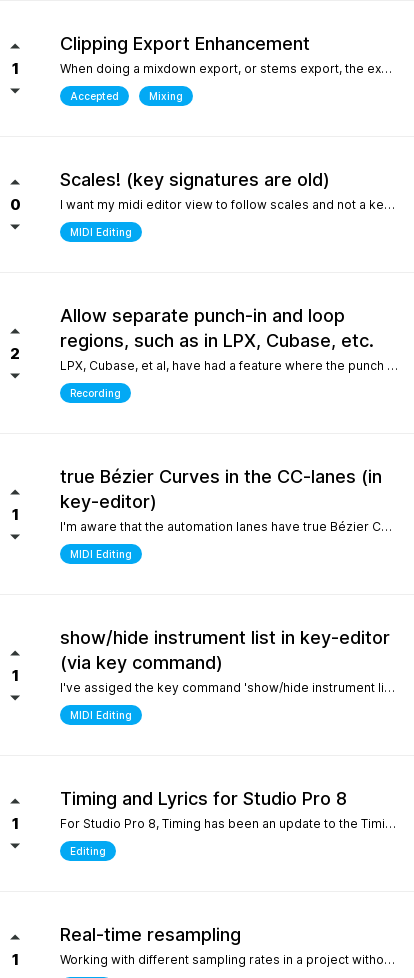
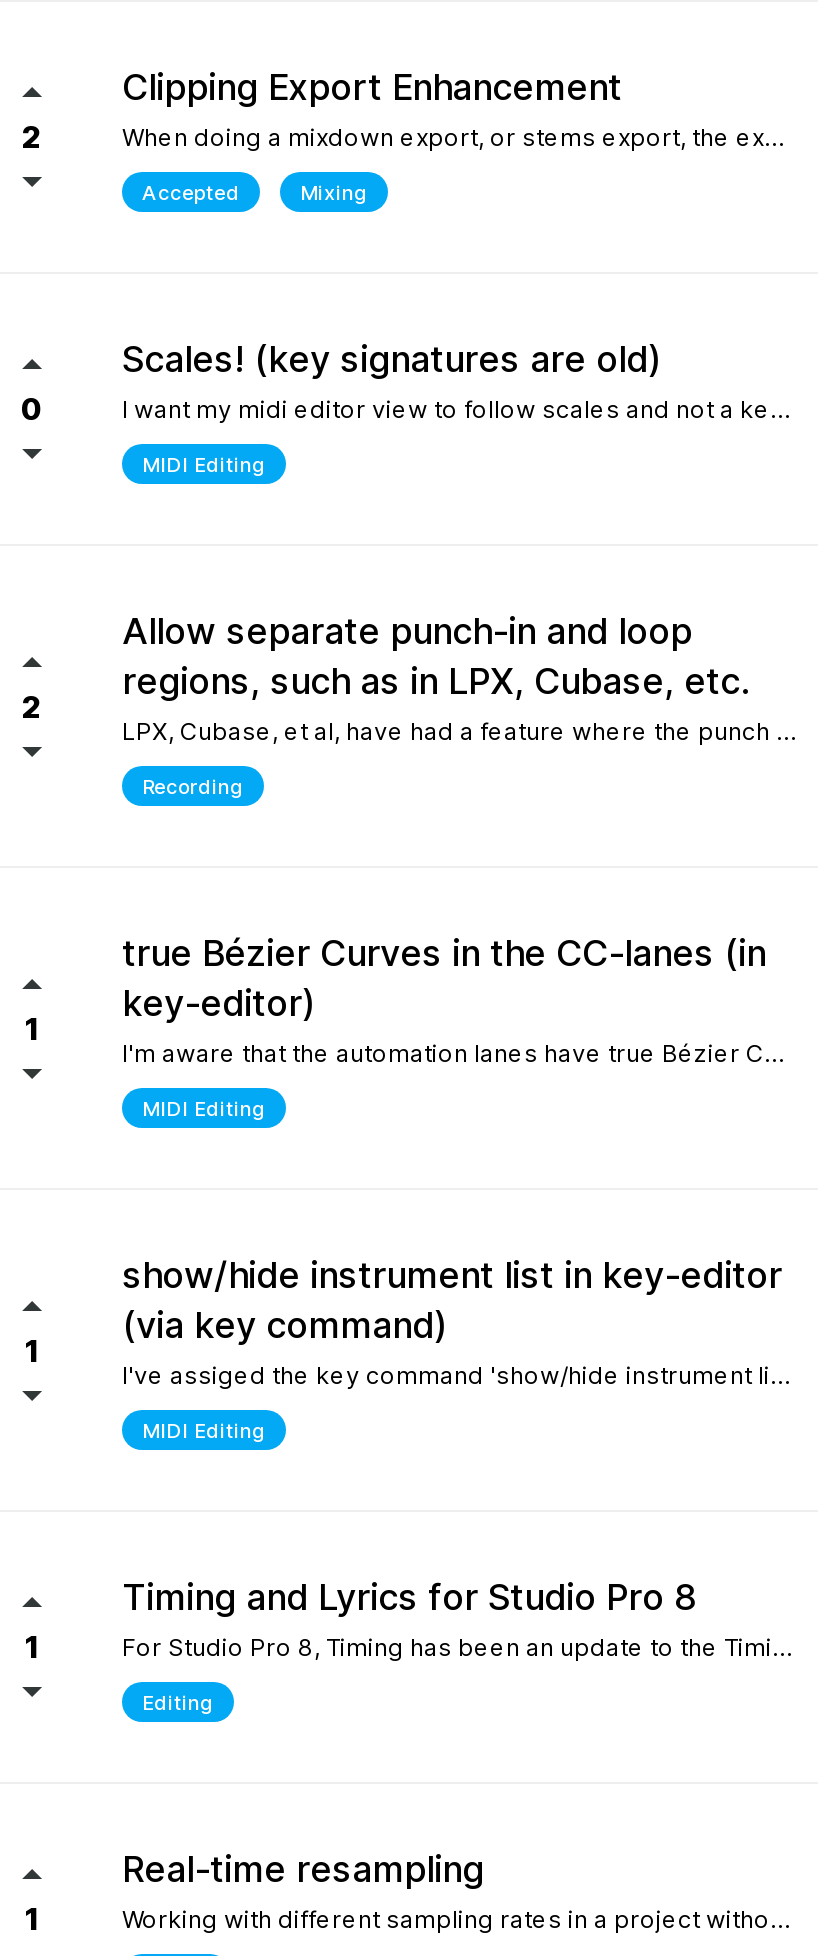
- 1
+ 2
